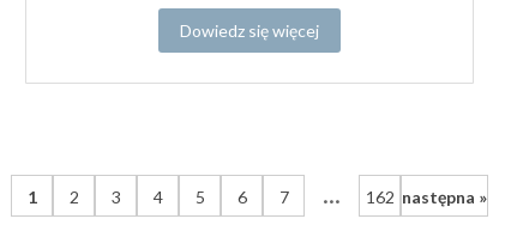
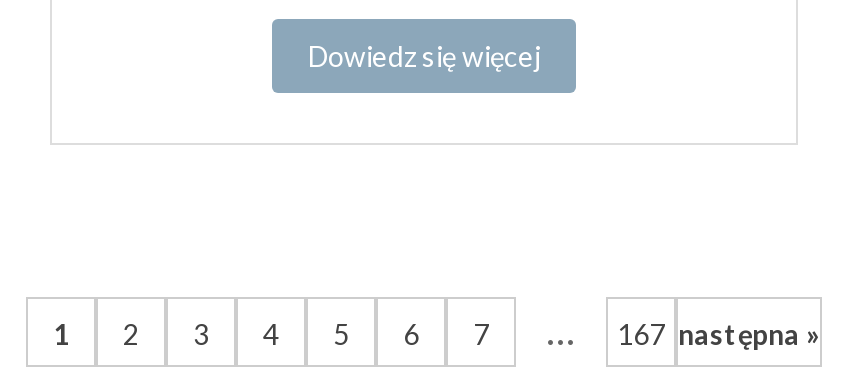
- 162 następna »
+ 167 następna »
